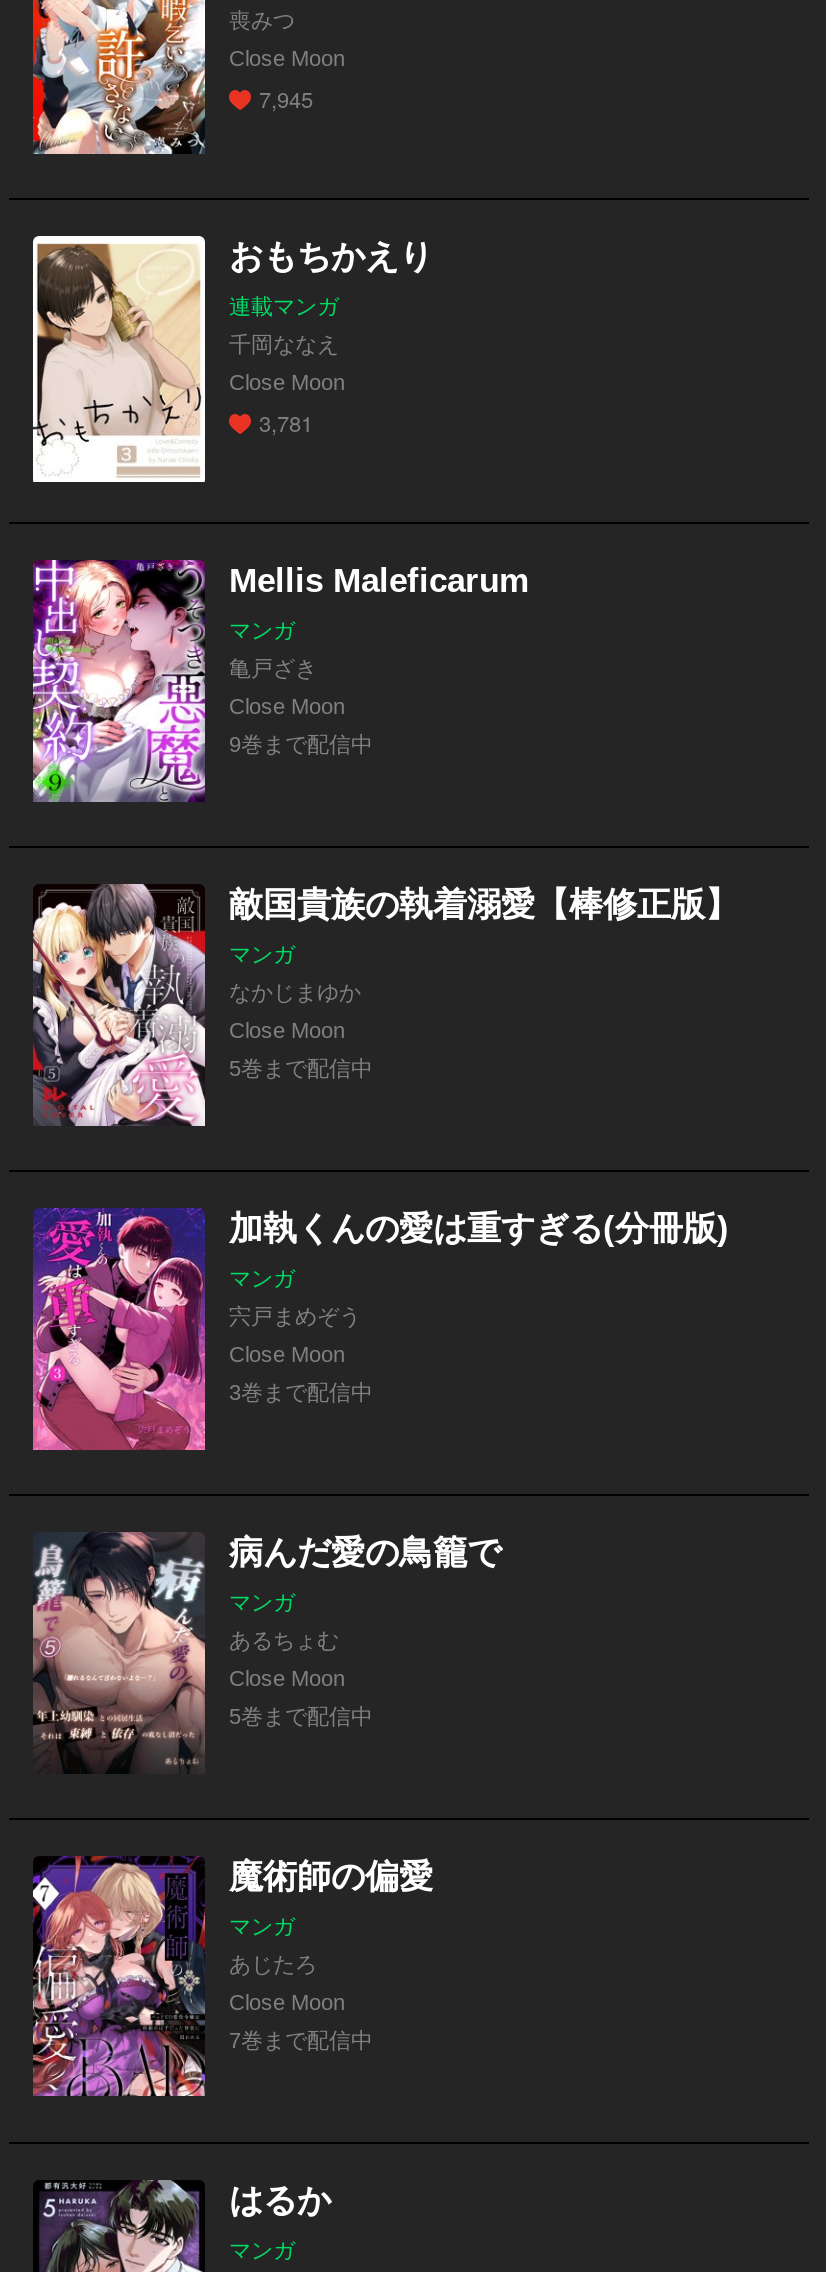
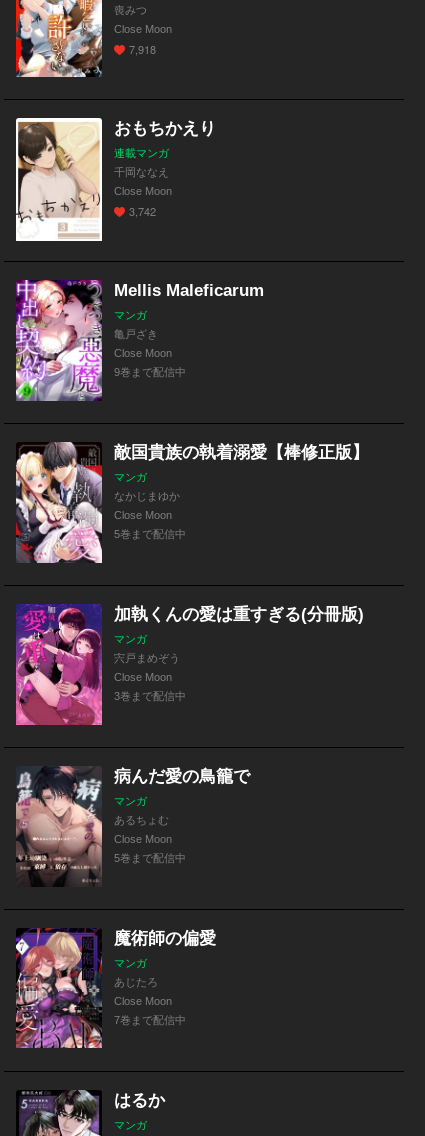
- 7,945
+ 7,918

- 3,781
+ 3,742
